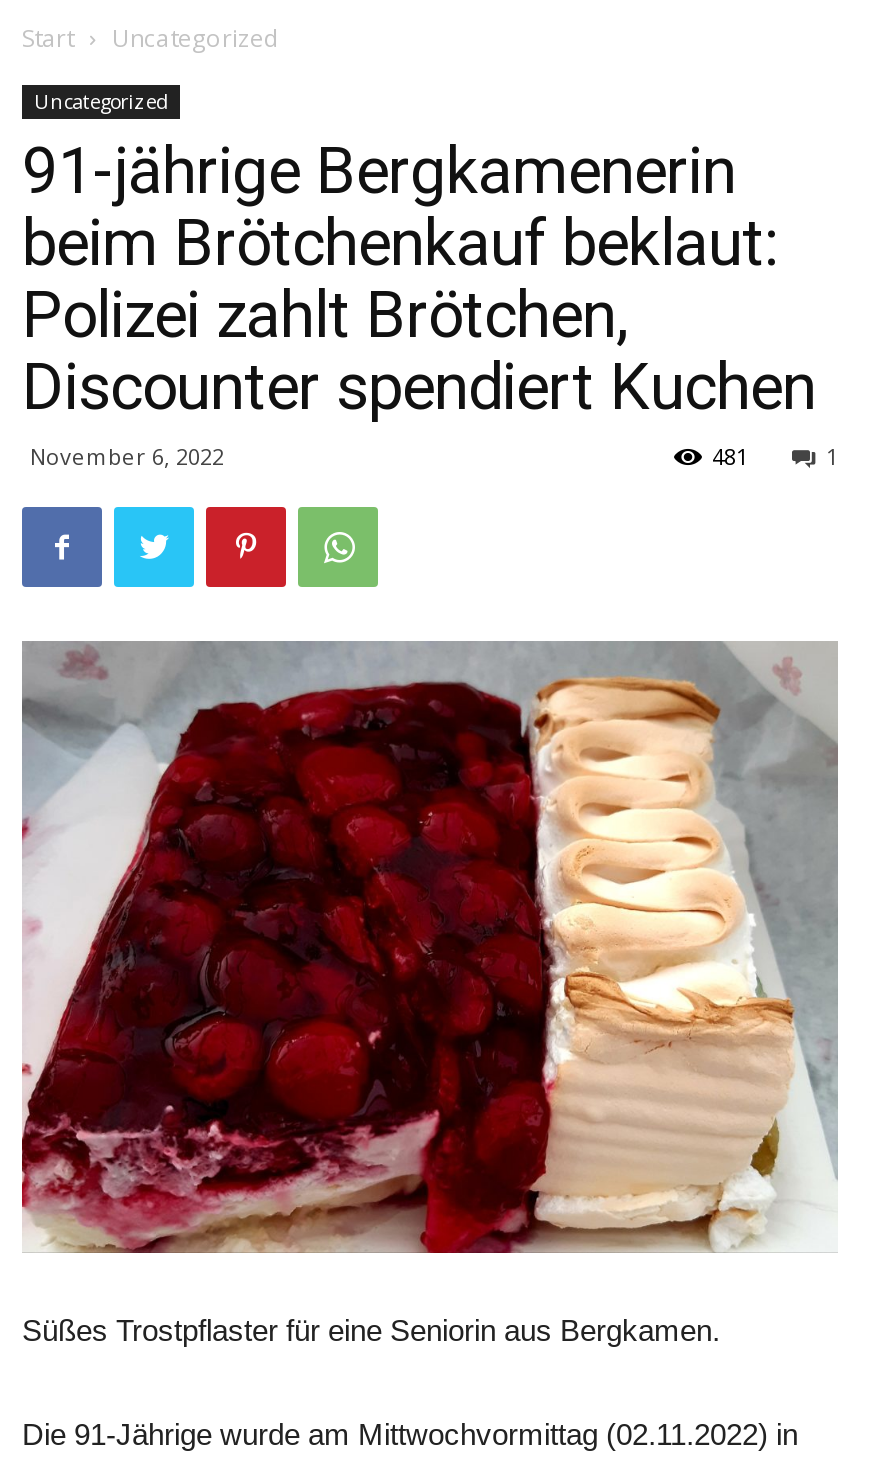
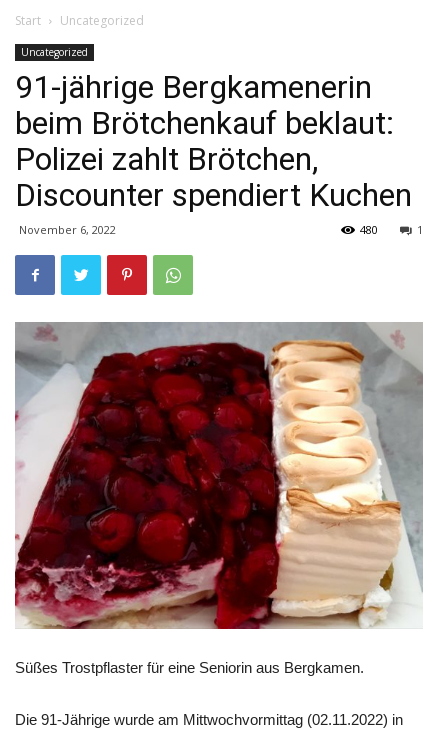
- 481
+ 480
